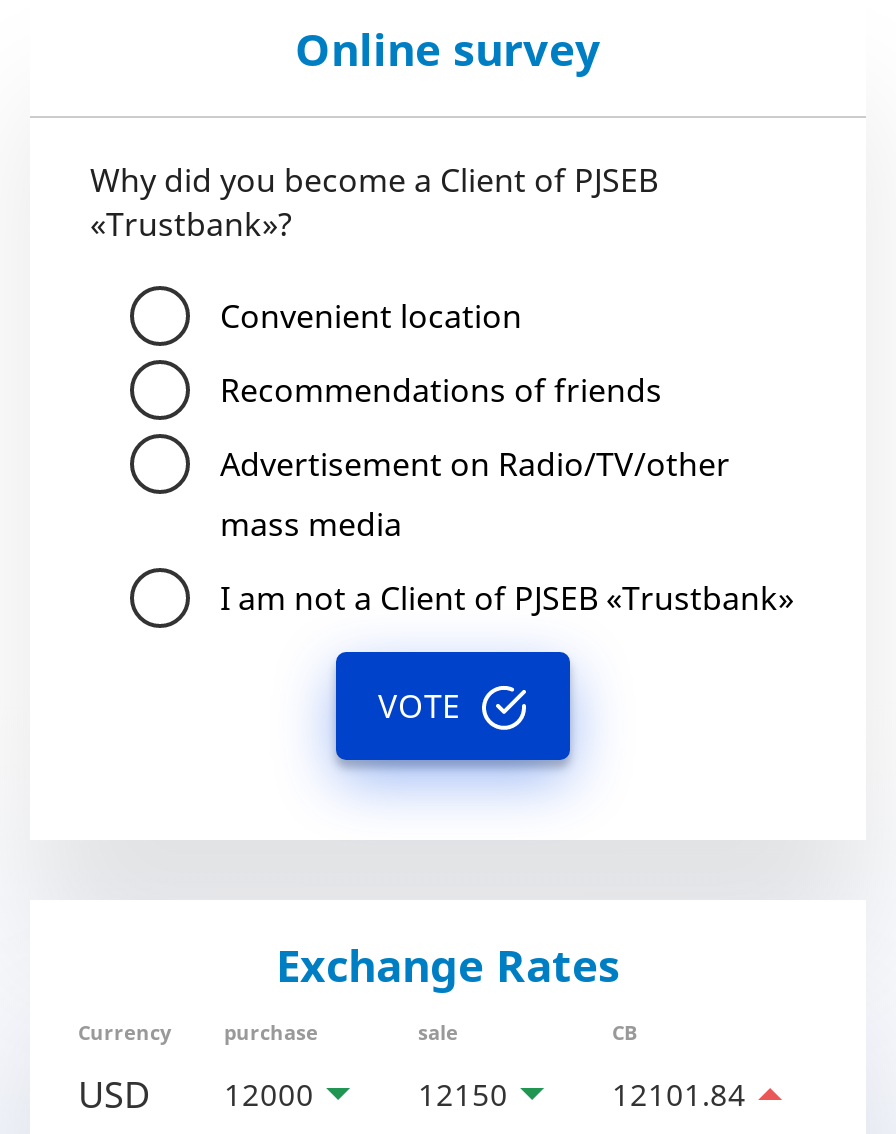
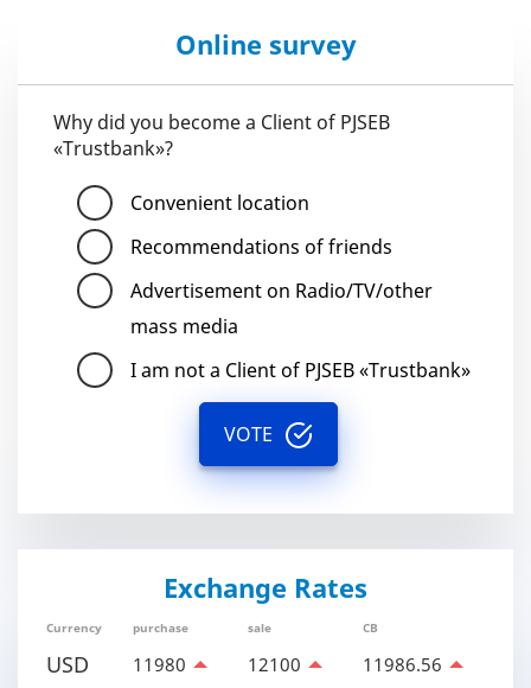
- USD 12000
+ USD 11980

- 12150
+ 12100

- 12101.84
+ 11986.56
